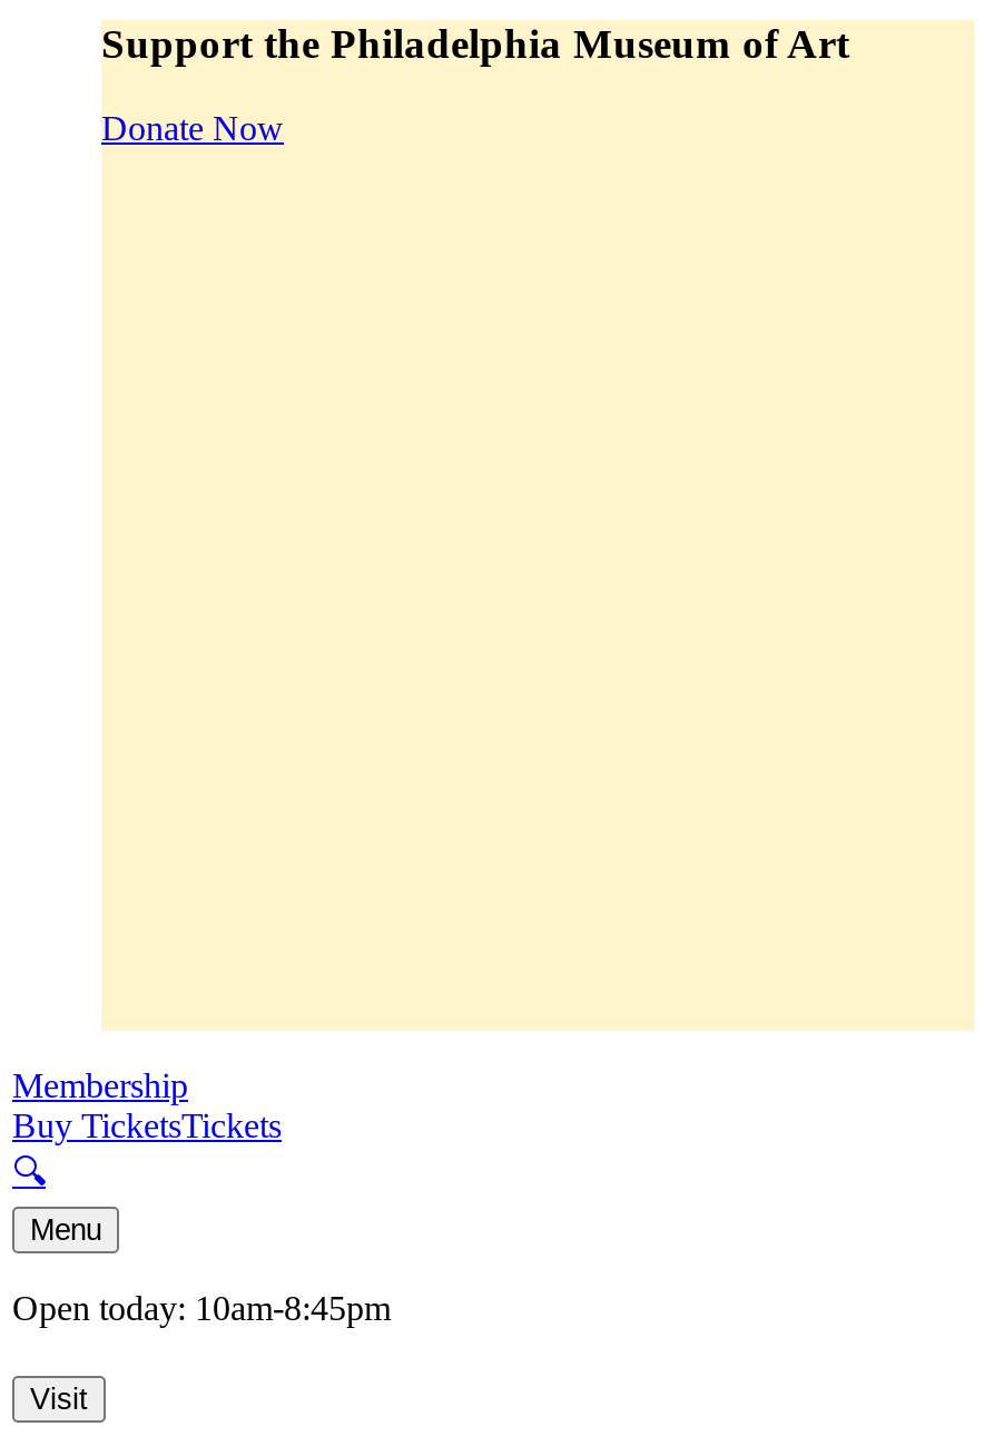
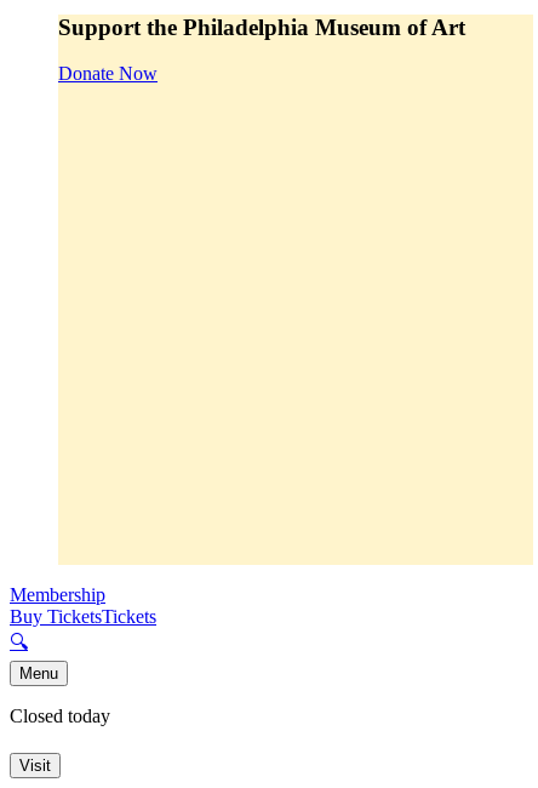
- Open today: 10am-8:45pm
+ Closed today
